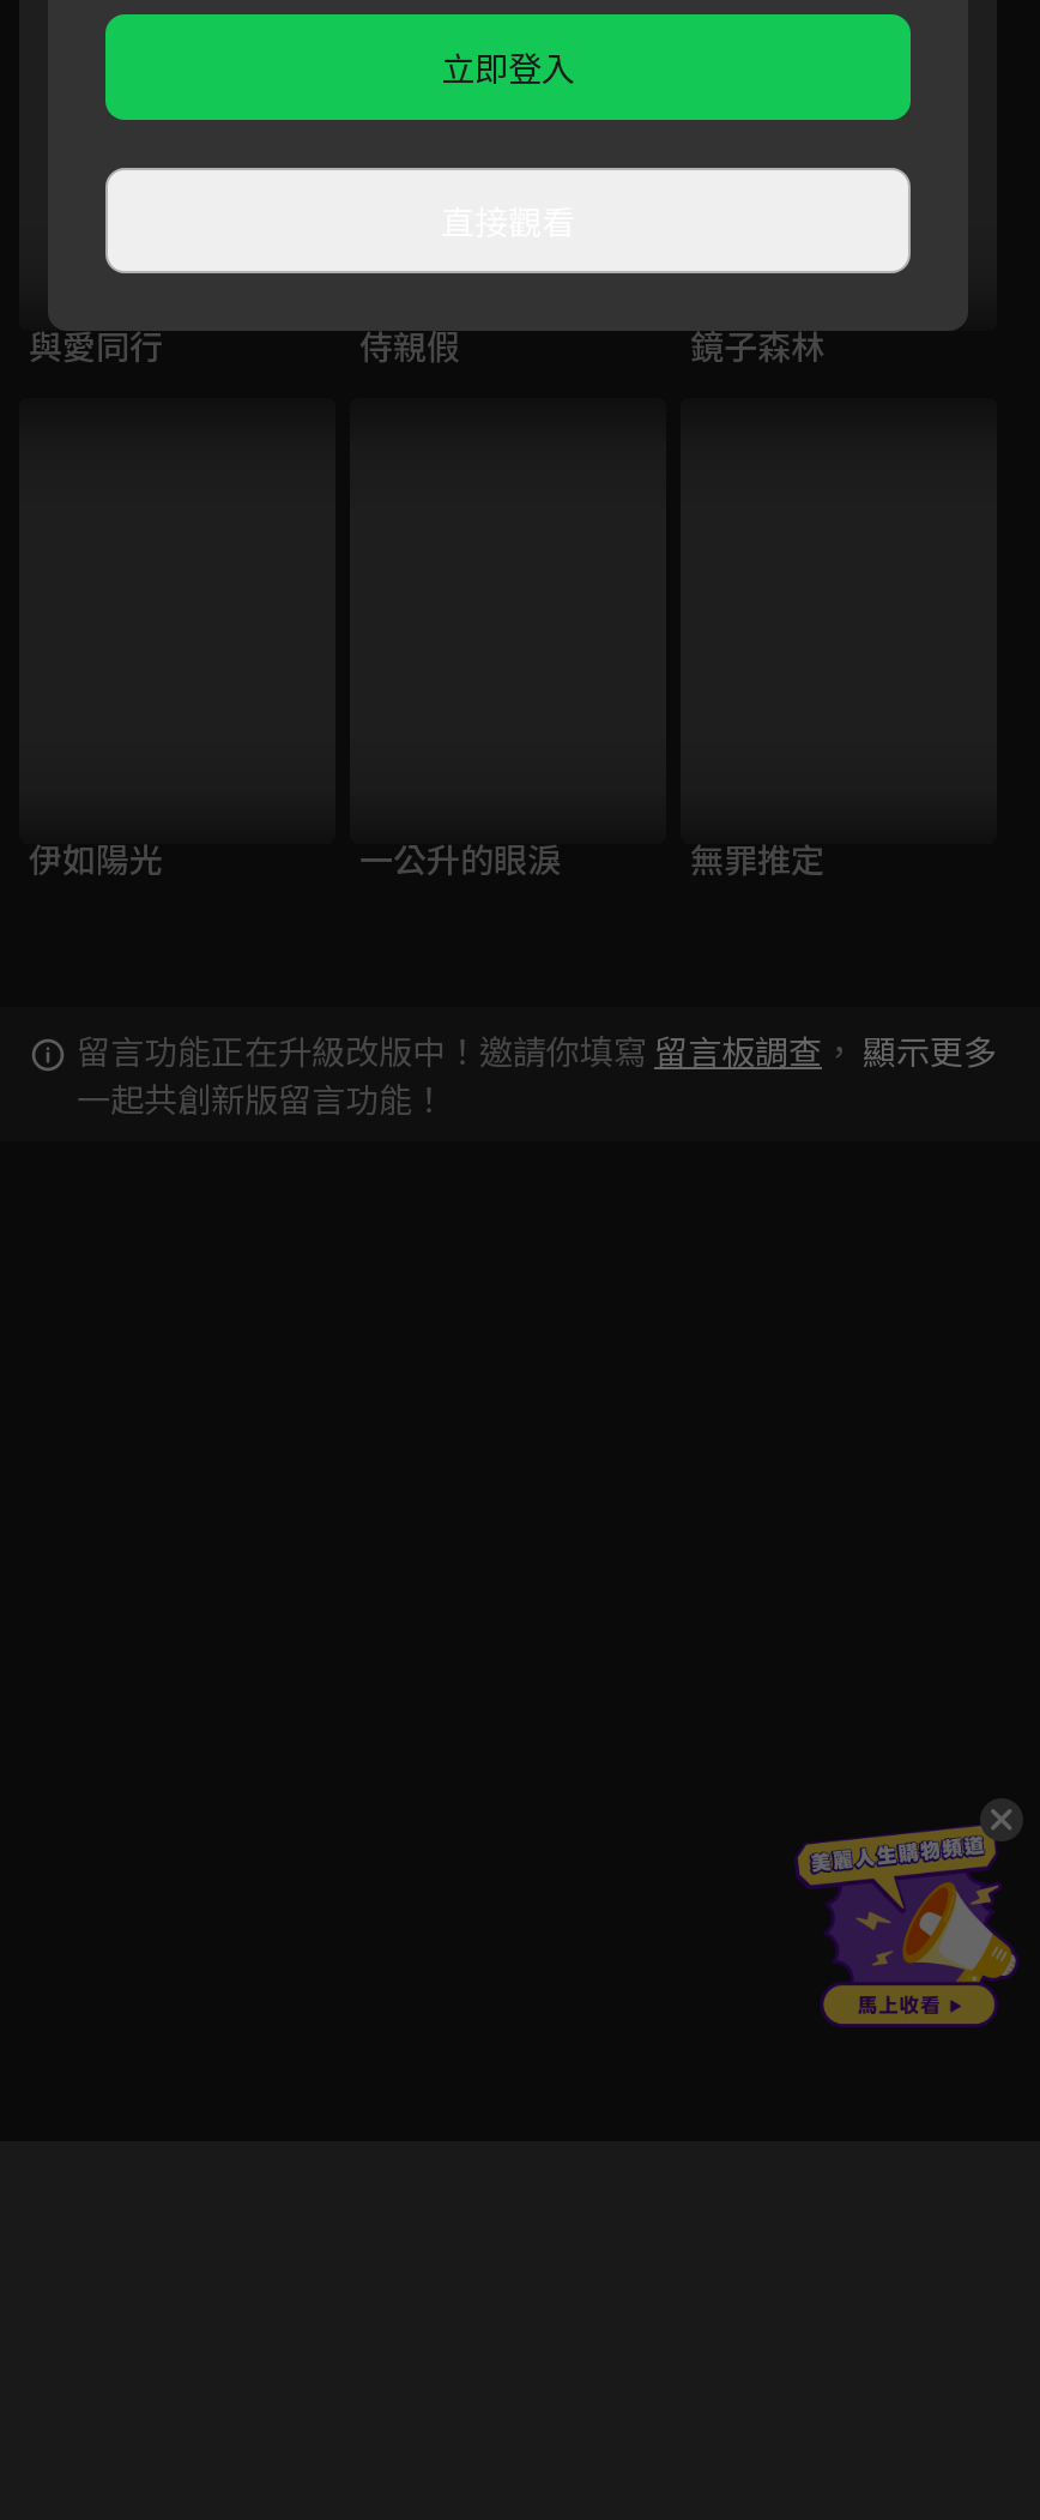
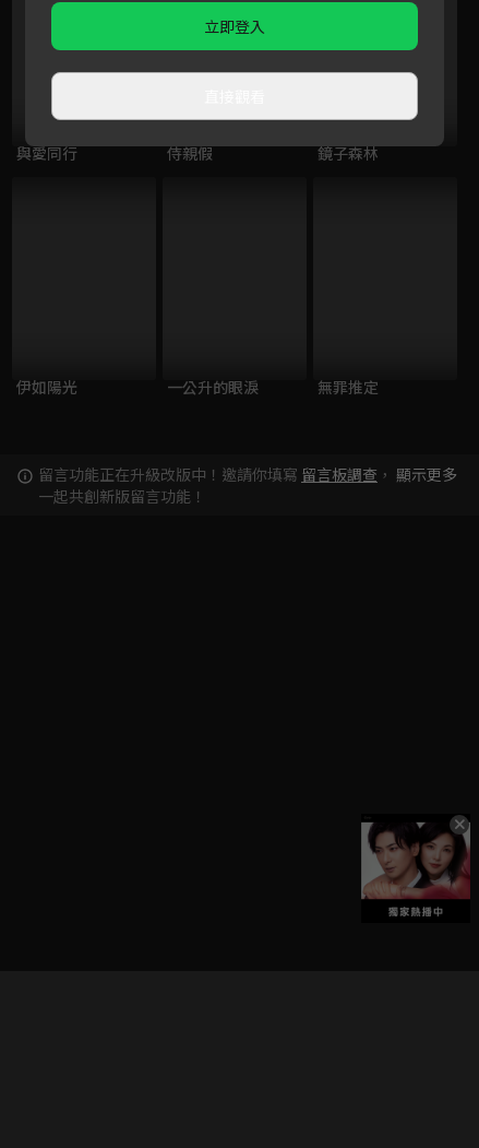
- [image]
+ [image]
